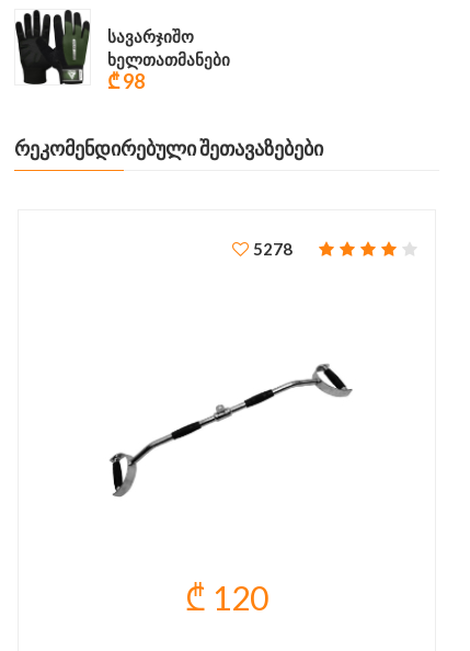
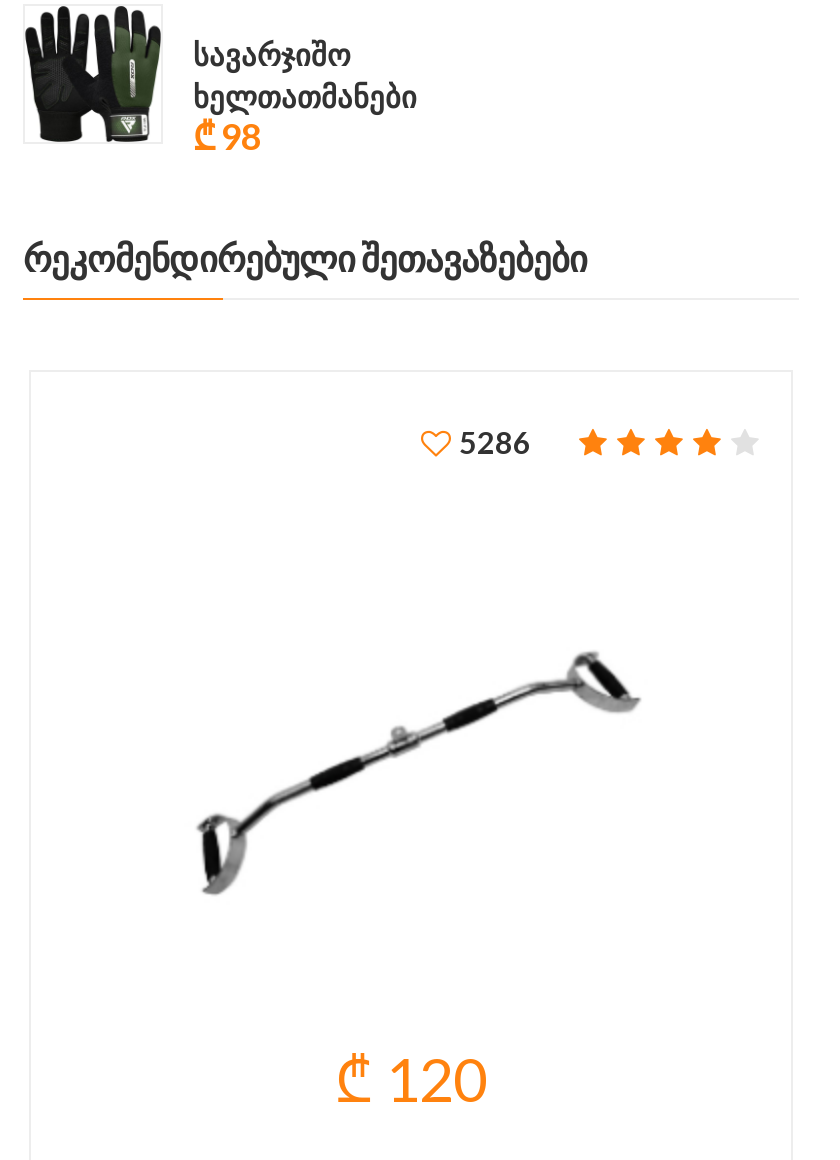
- 5278
+ 5286
